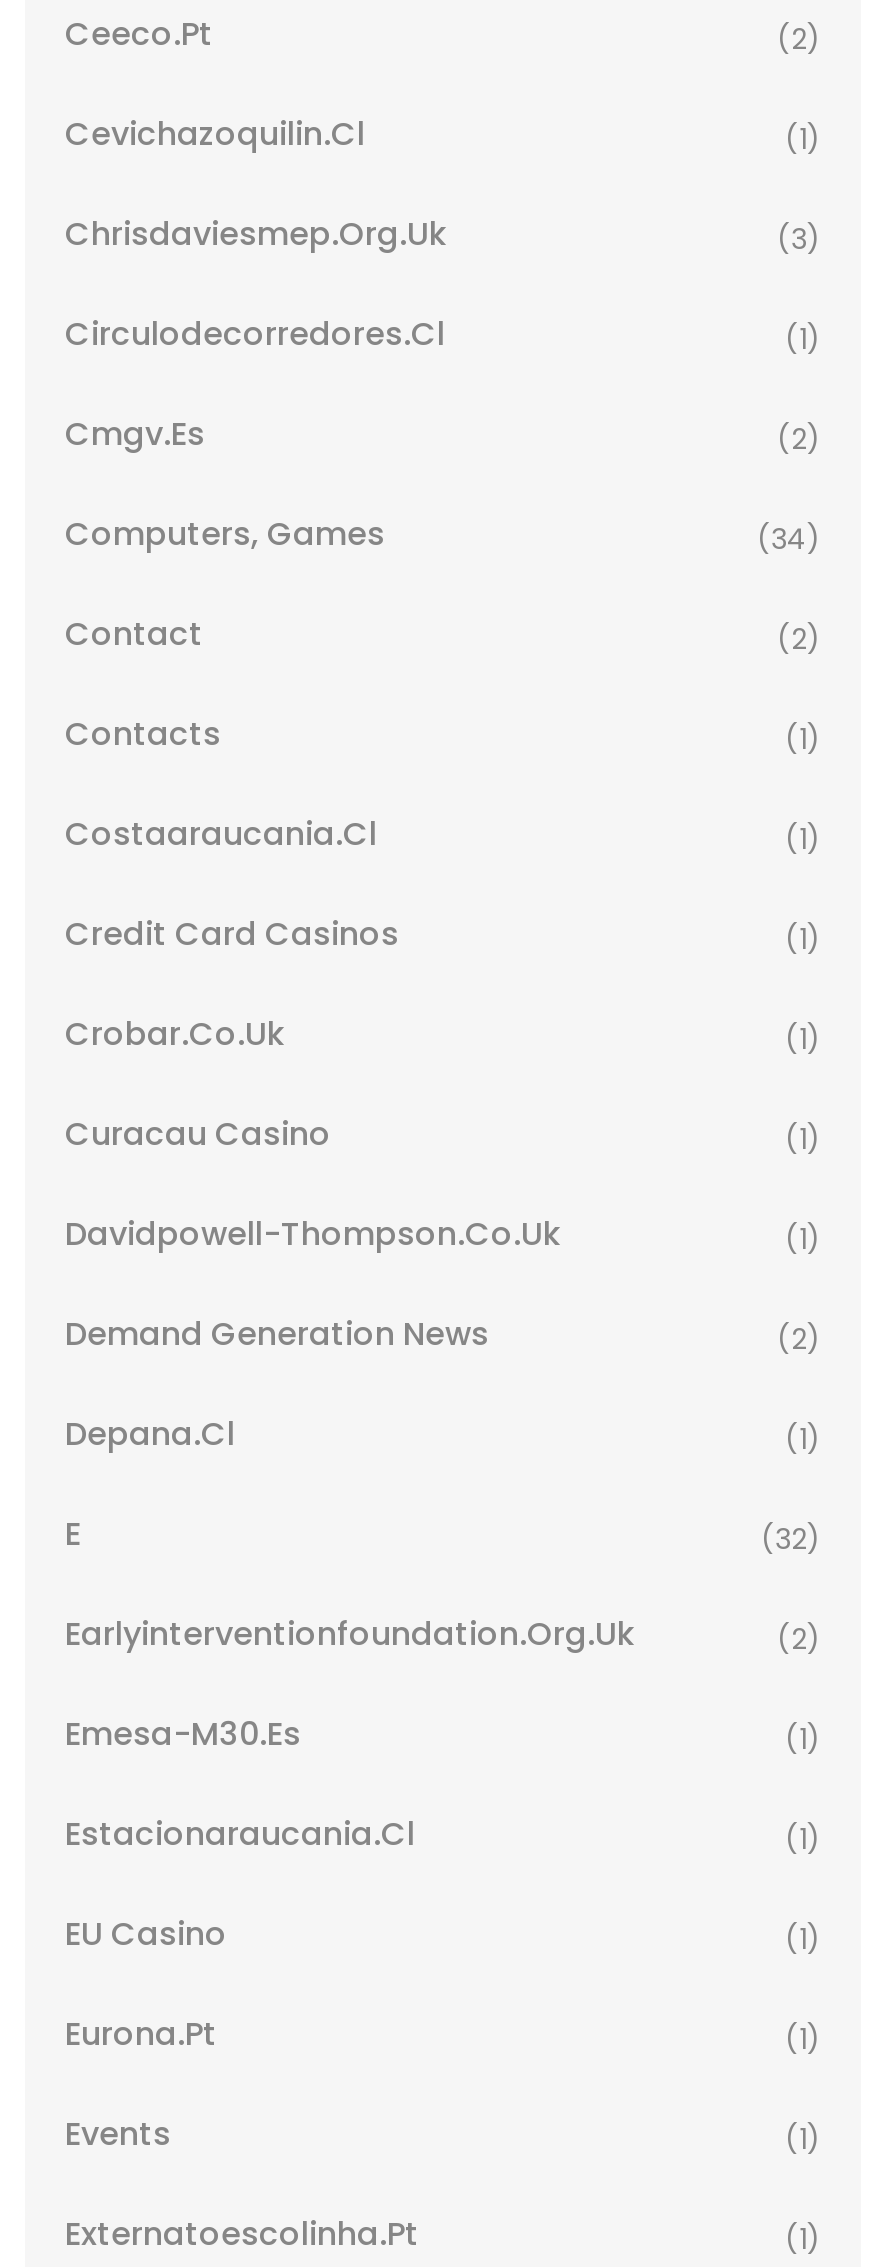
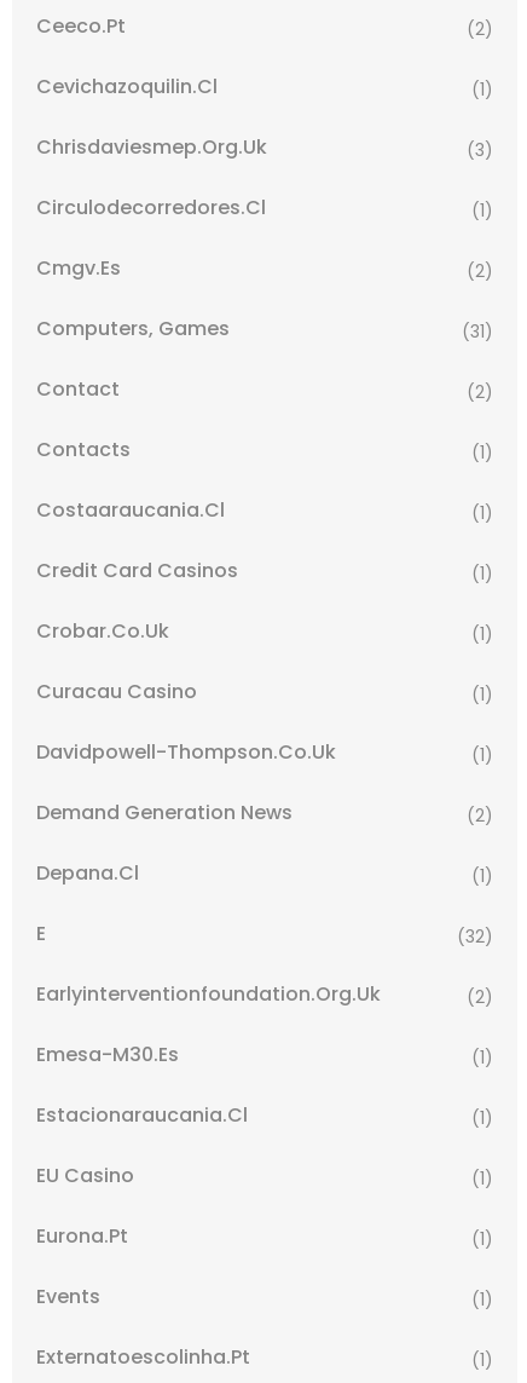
- (34)
+ (31)
